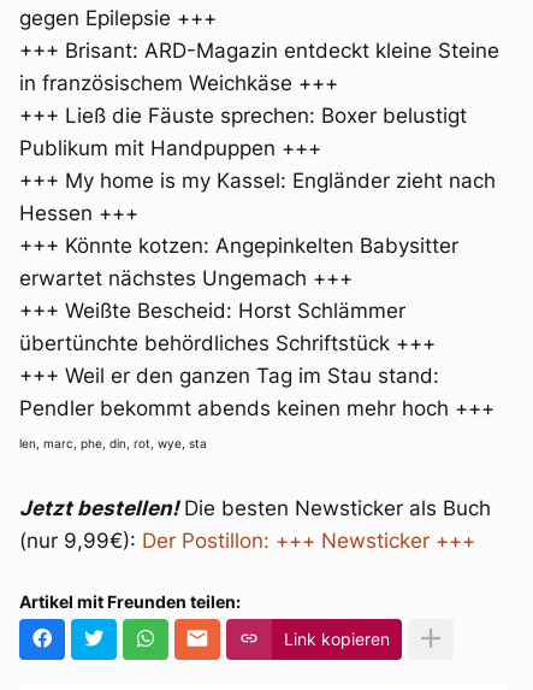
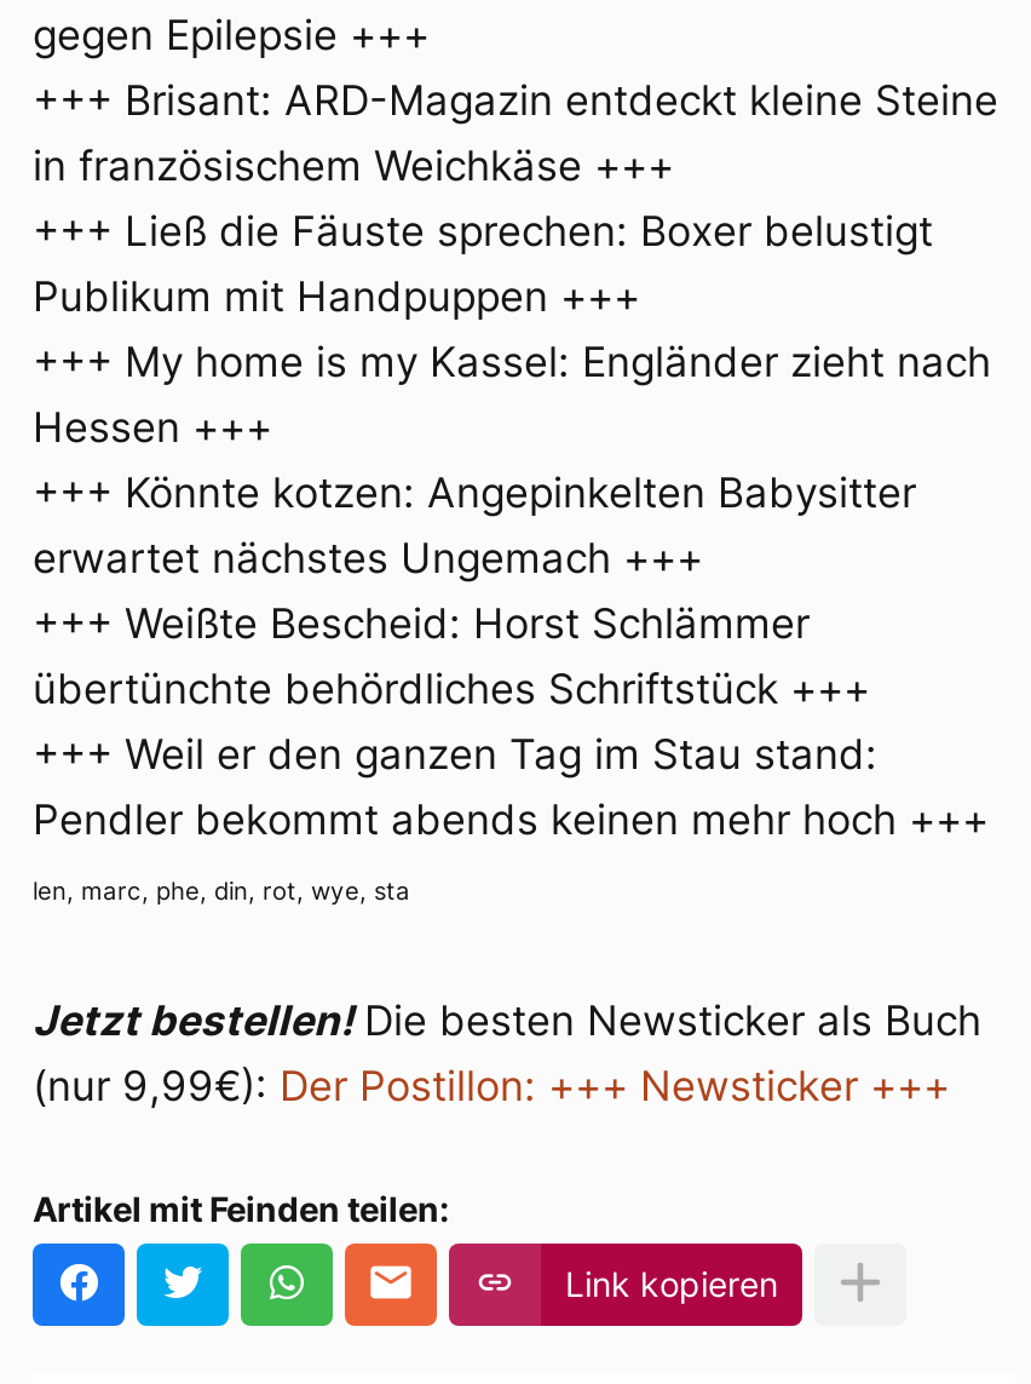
- Artikel mit Freunden teilen:
+ Artikel mit Feinden teilen:
